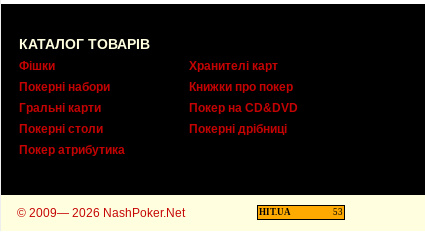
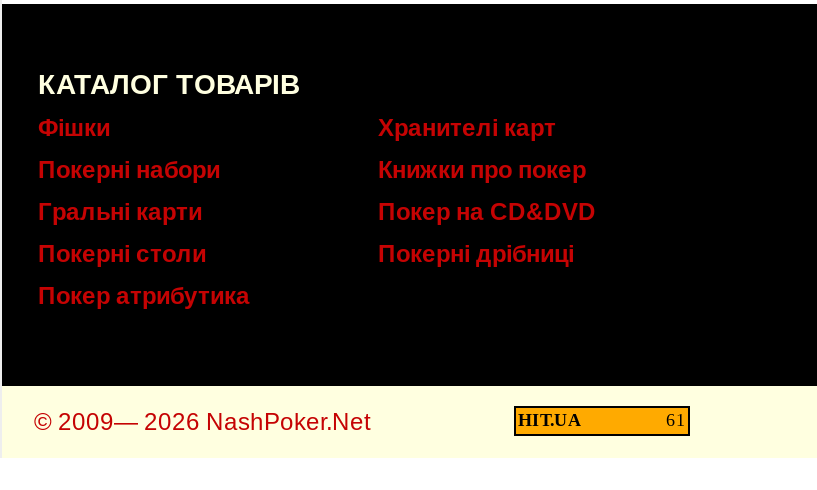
- 53
+ 61
